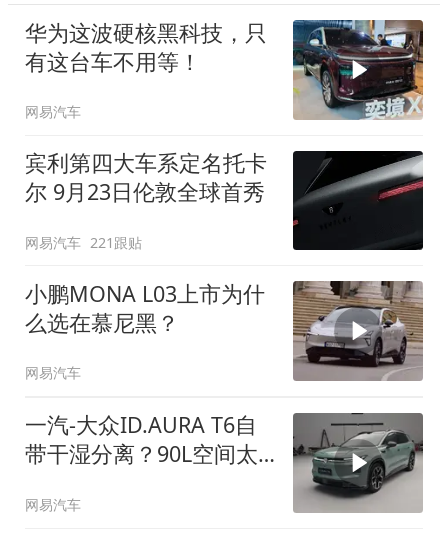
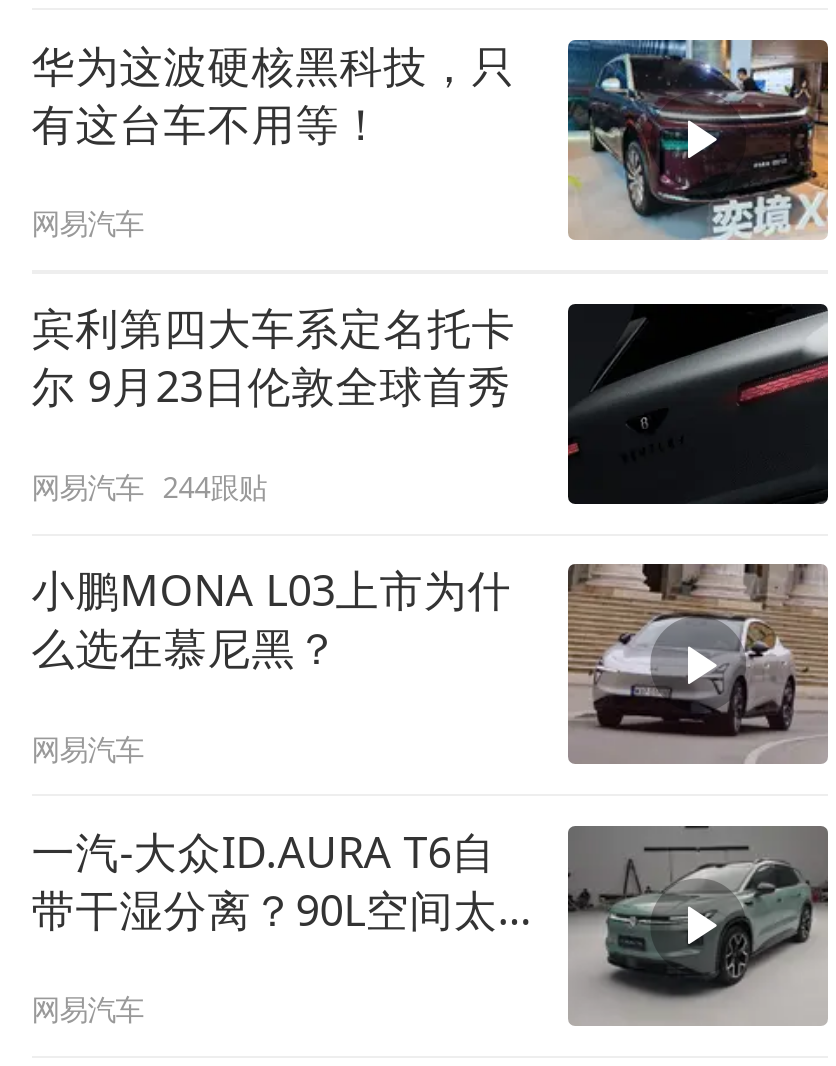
- 网易汽车 221跟贴
+ 网易汽车 244跟贴
